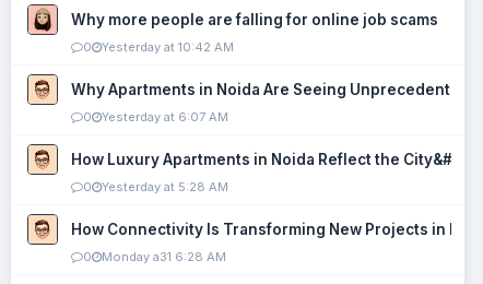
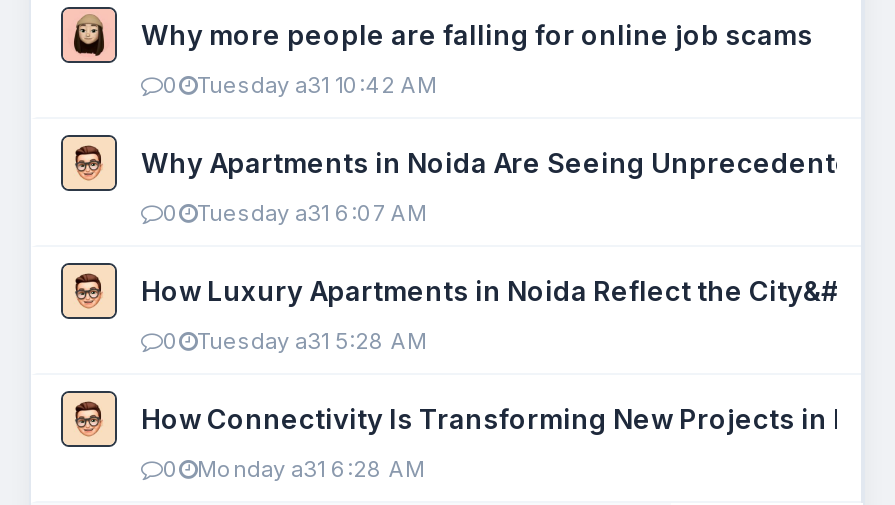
- Yesterday at 10:42 AM
+ Tuesday a31 10:42 AM

- Yesterday at 6:07 AM
+ Tuesday a31 6:07 AM

- Yesterday at 5:28 AM
+ Tuesday a31 5:28 AM
